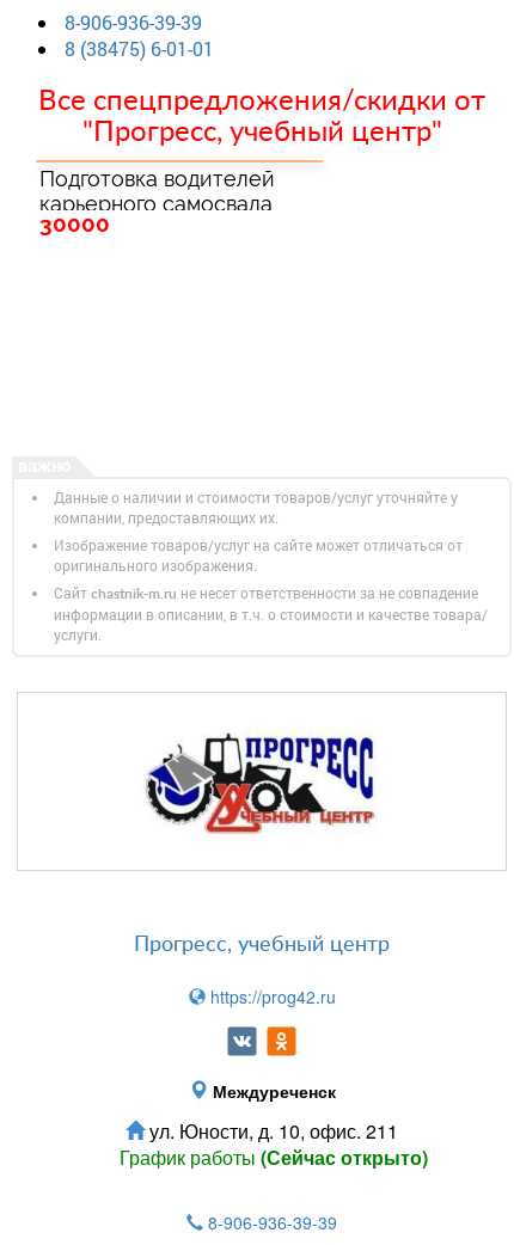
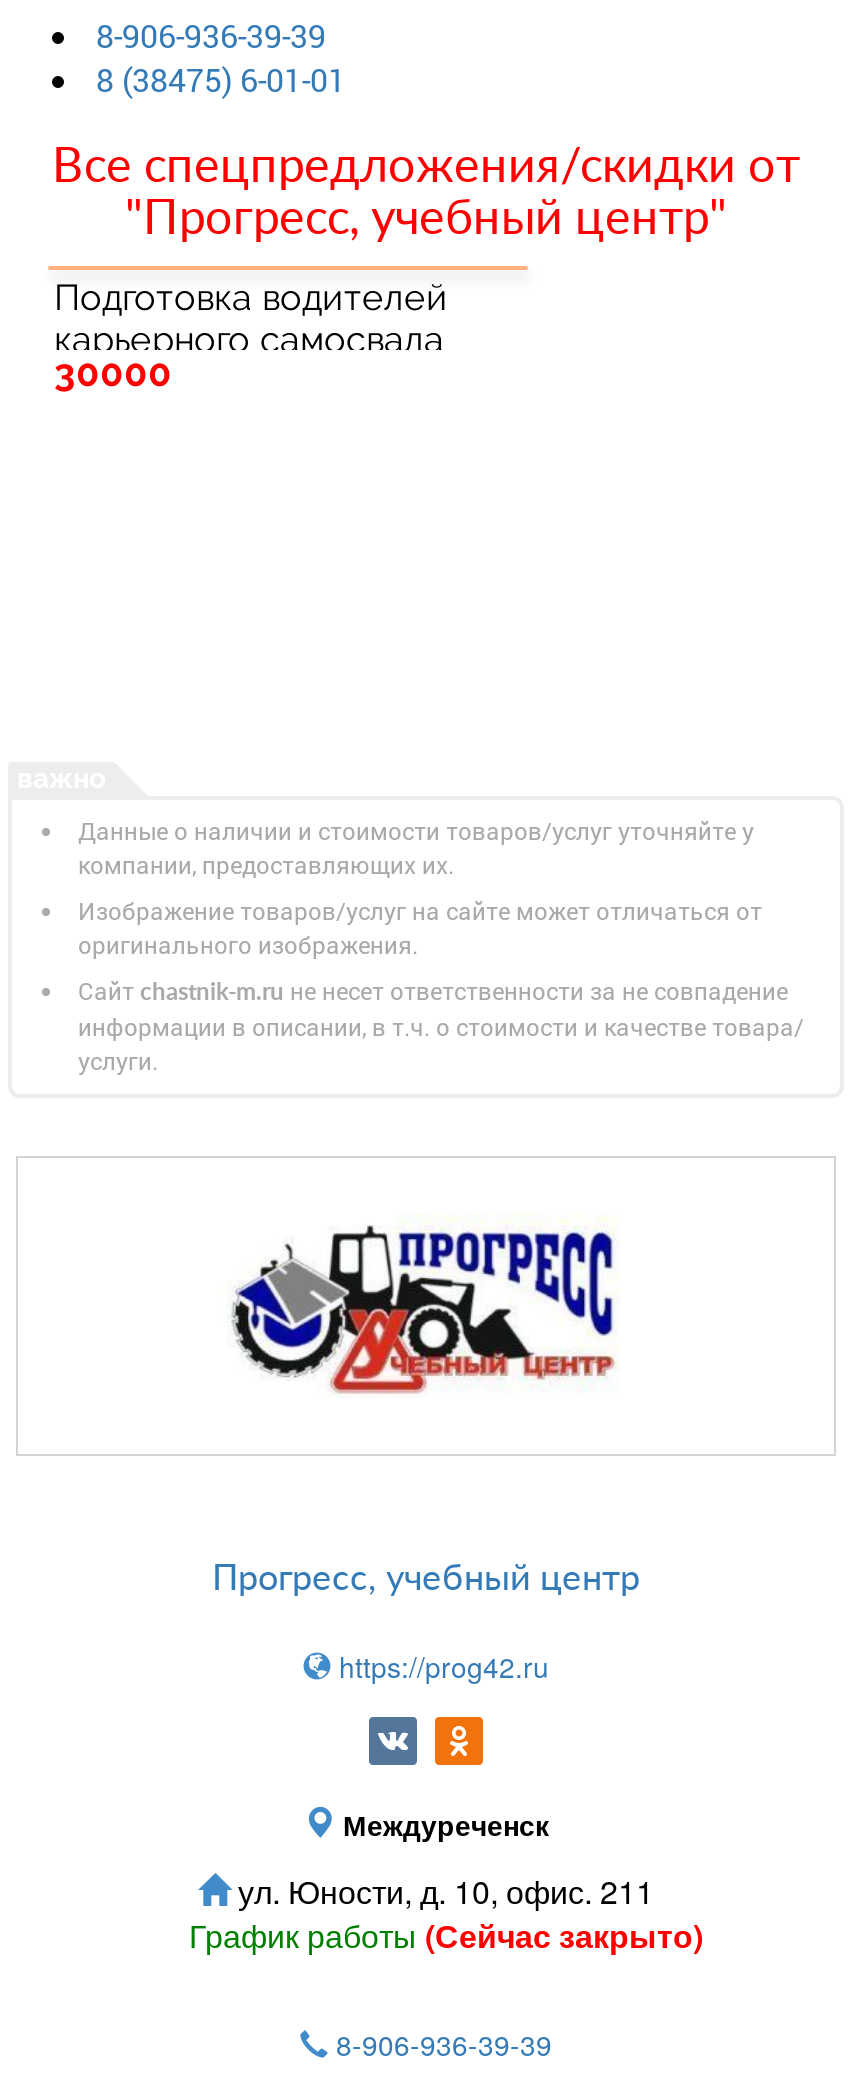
- График работы (Сейчас открыто)
+ График работы (Сейчас закрыто)
